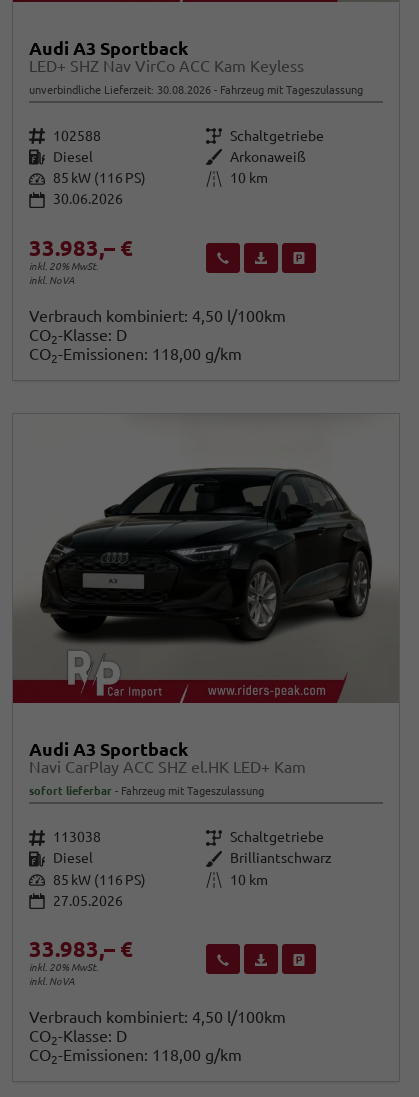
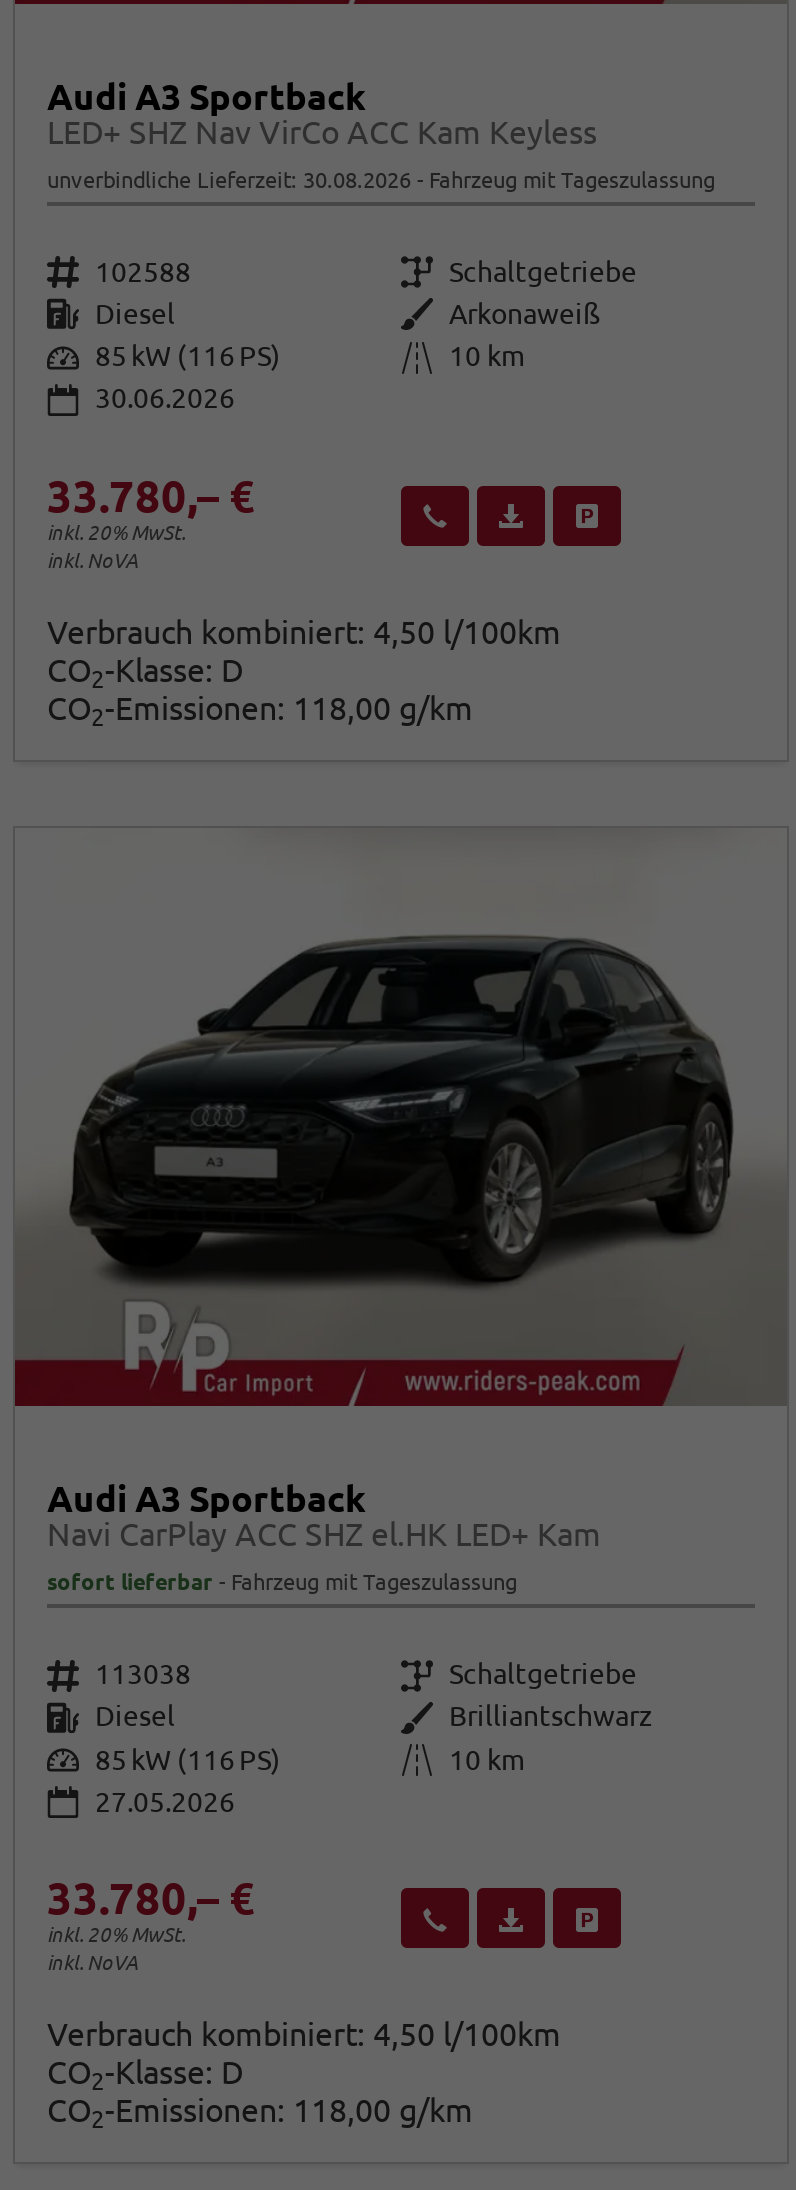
- 33.983,– €
+ 33.780,– €

- 33.983,– €
+ 33.780,– €
